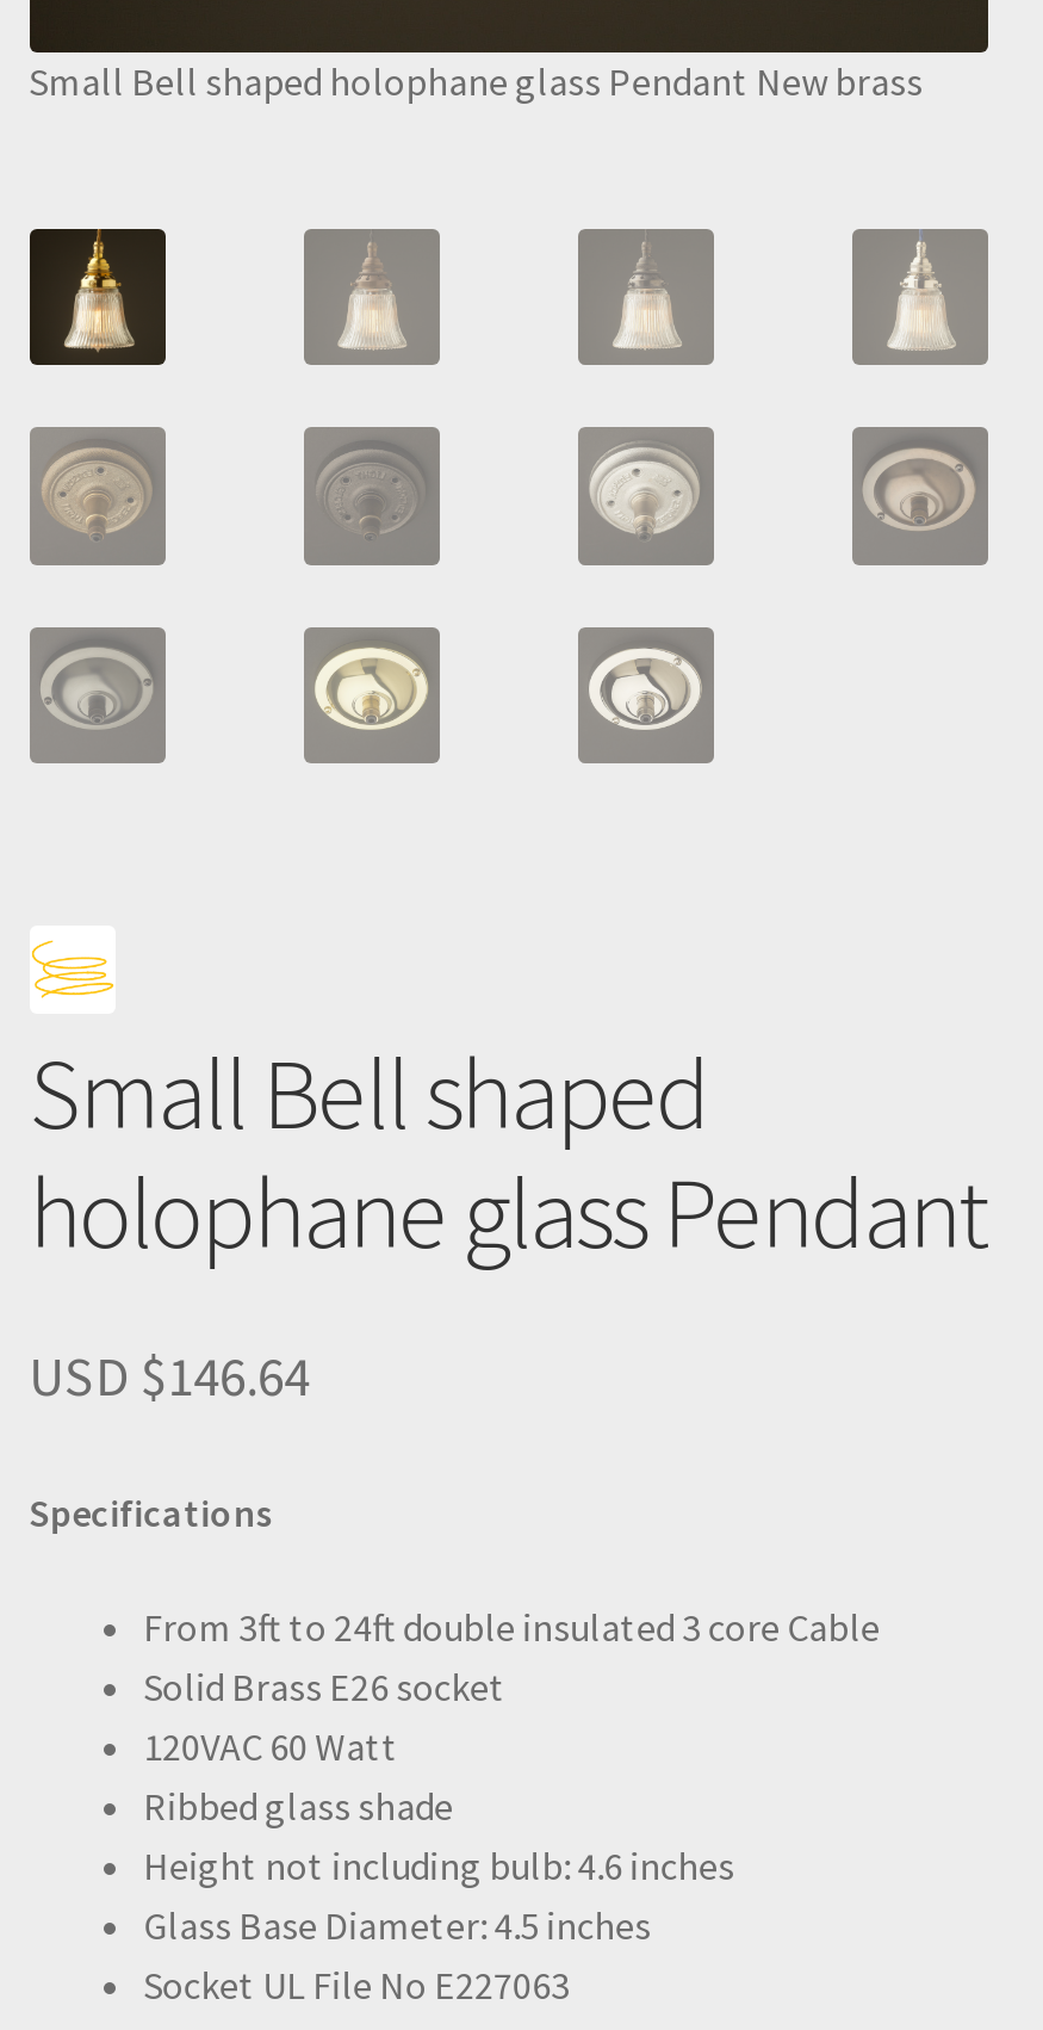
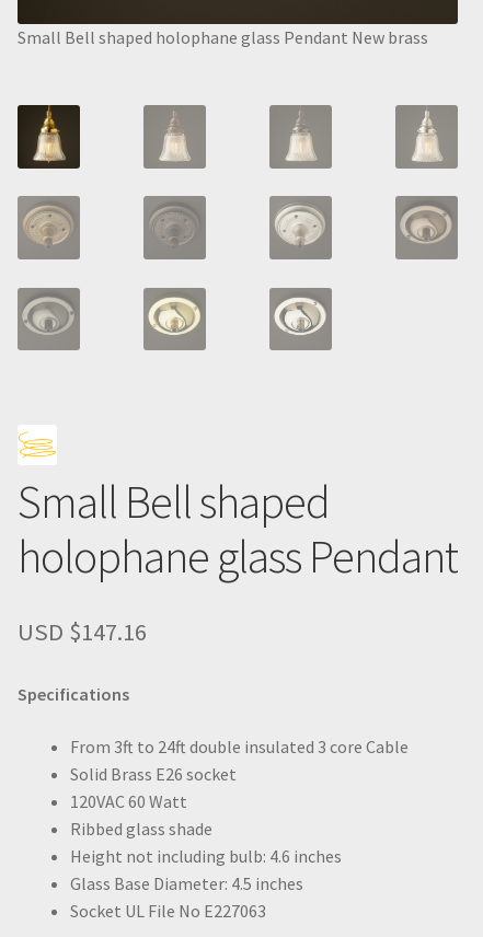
- USD $146.64
+ USD $147.16
